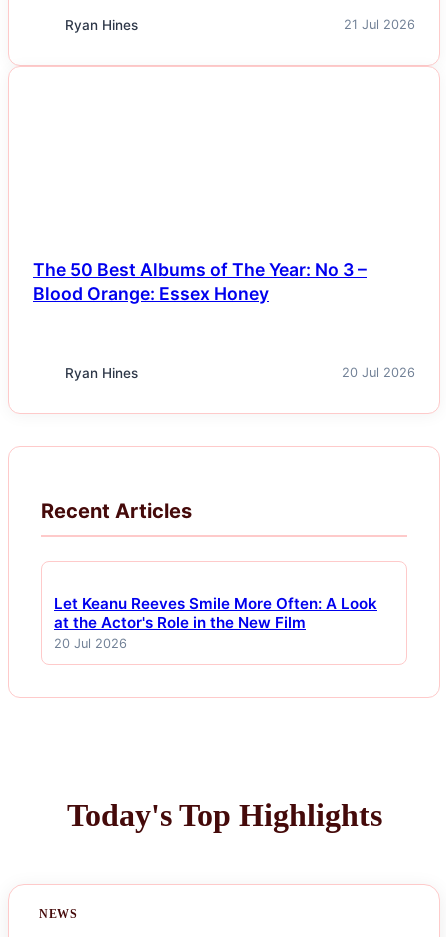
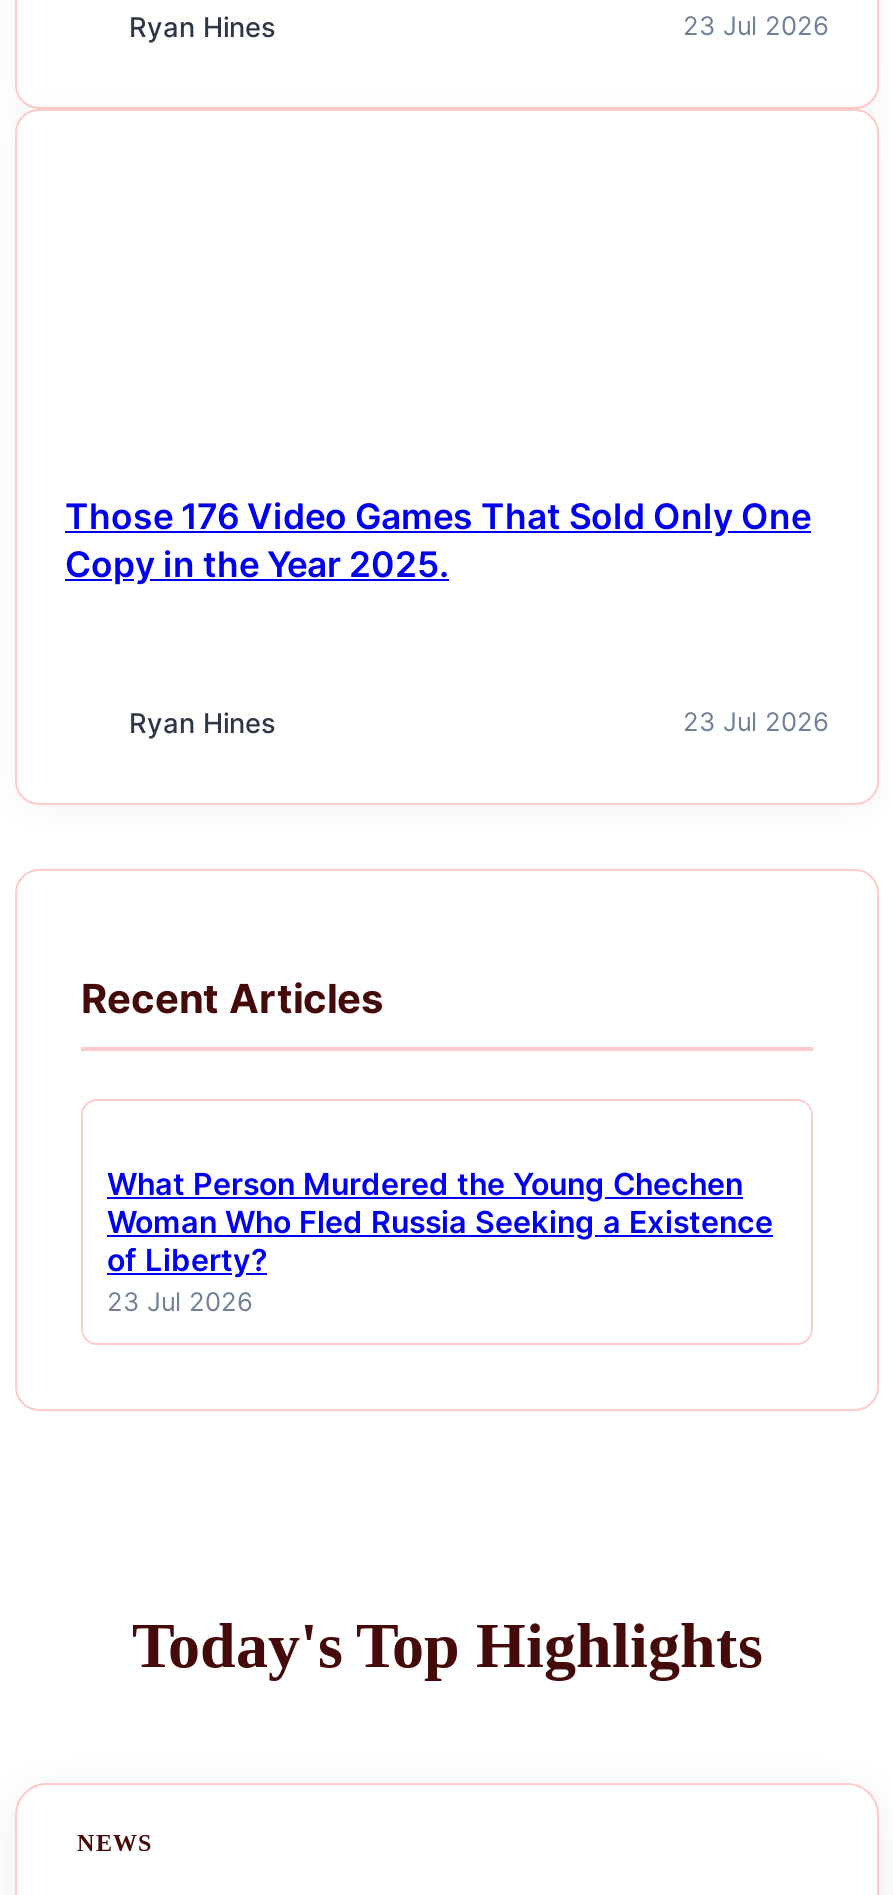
- 21 Jul 2026
+ 23 Jul 2026

- The 50 Best Albums of The Year: No 3 –
- Blood Orange: Essex Honey
+ Those 176 Video Games That Sold Only One
+ Copy in the Year 2025.

- 20 Jul 2026
+ 23 Jul 2026

- Let Keanu Reeves Smile More Often: A Look
- at the Actor's Role in the New Film
- 20 Jul 2026
+ What Person Murdered the Young Chechen
+ Woman Who Fled Russia Seeking a Existence
+ of Liberty?
+ 23 Jul 2026
